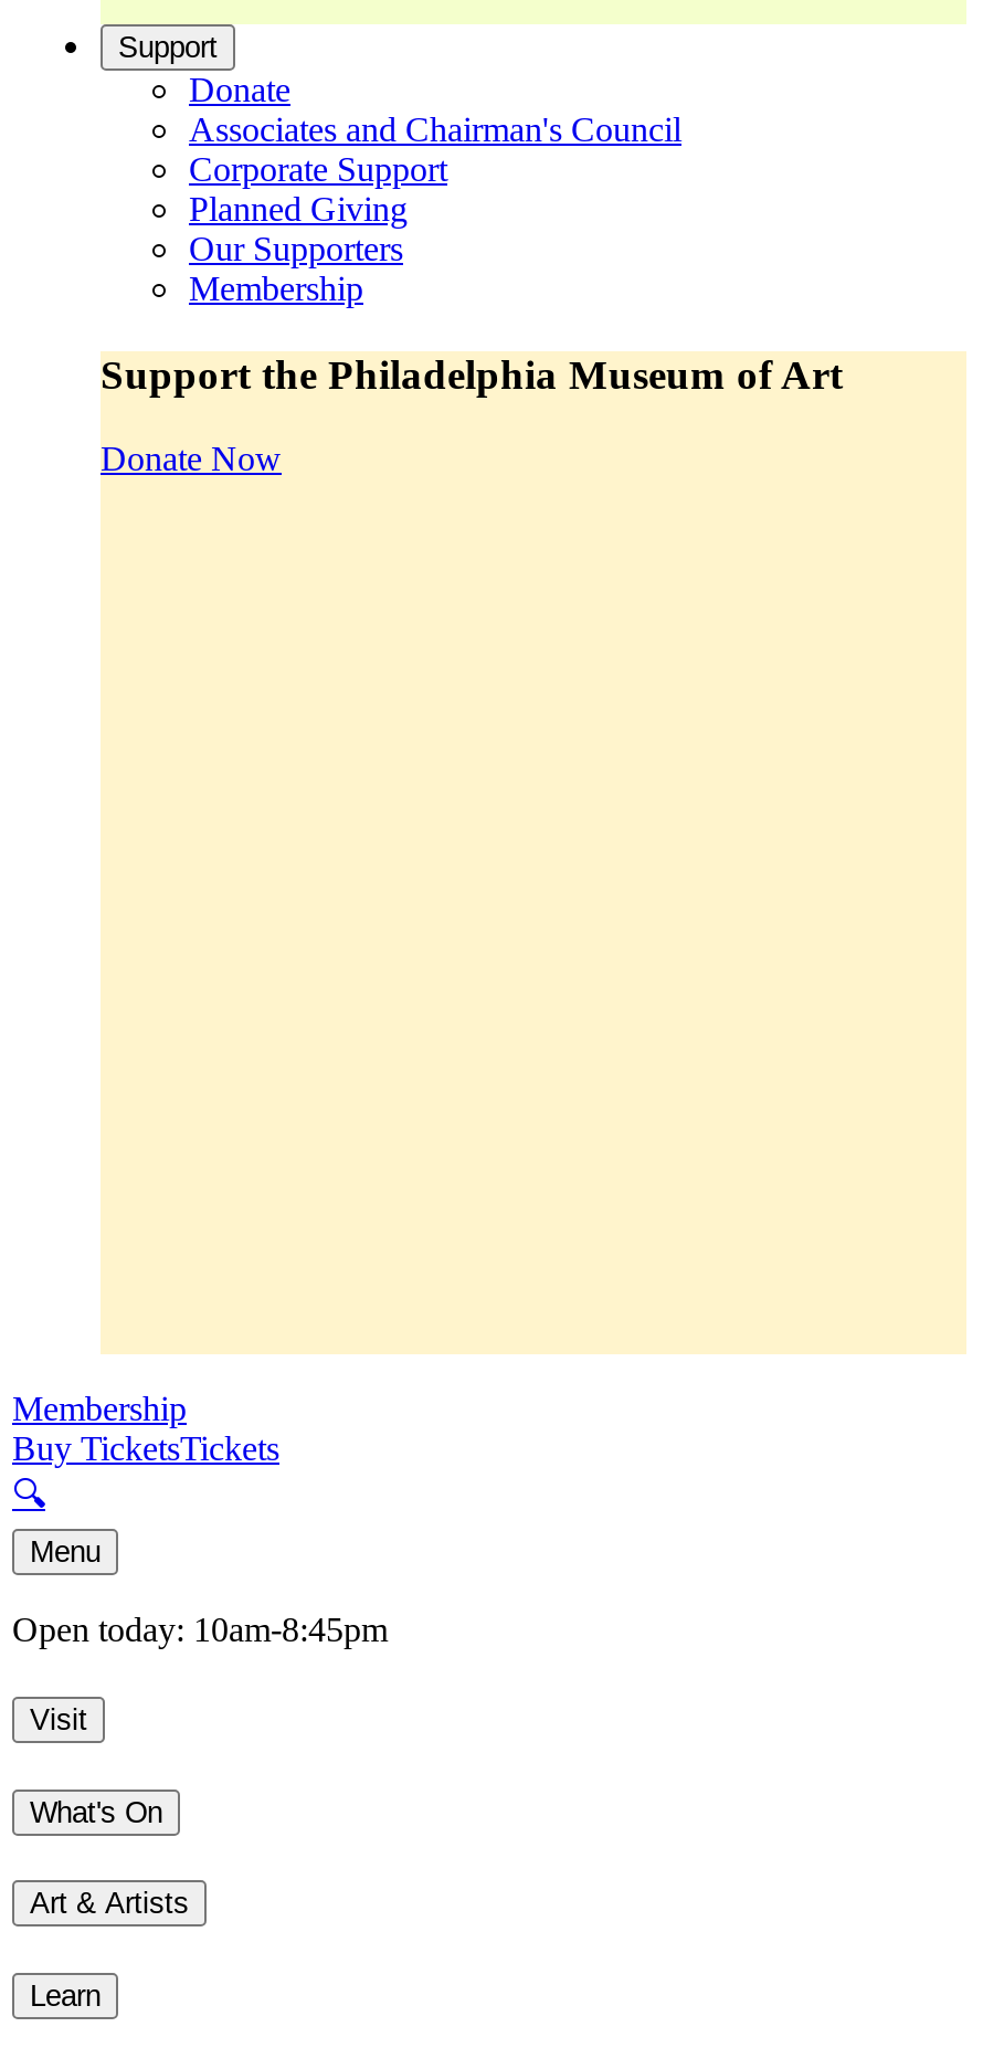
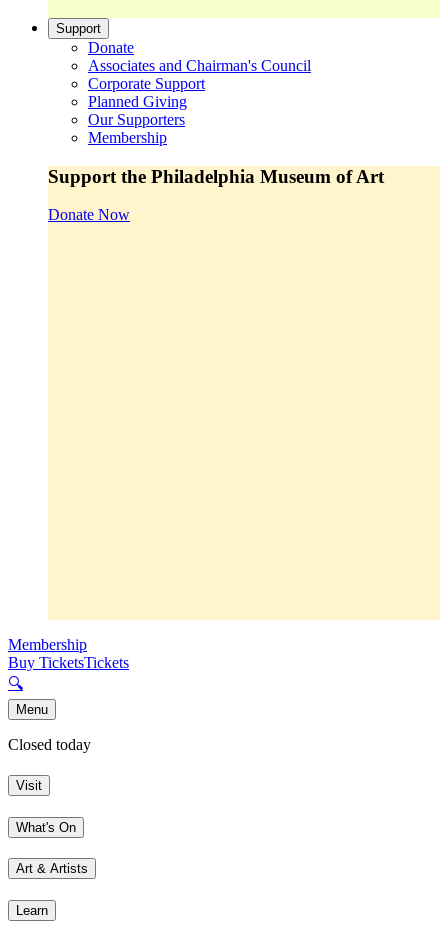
- Open today: 10am-8:45pm
+ Closed today
